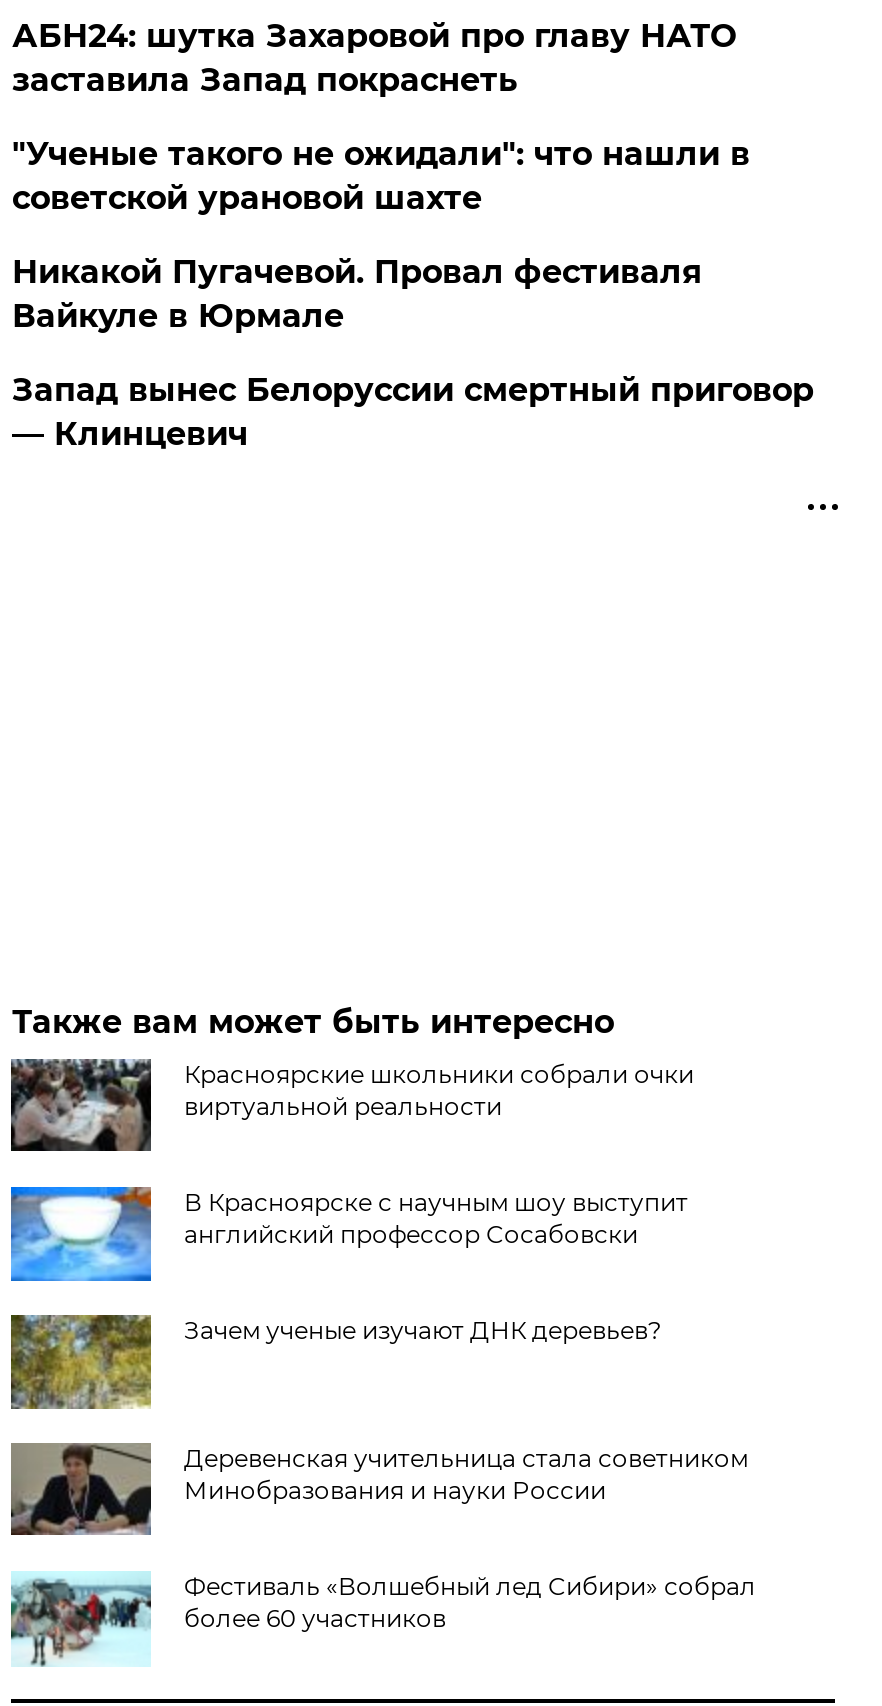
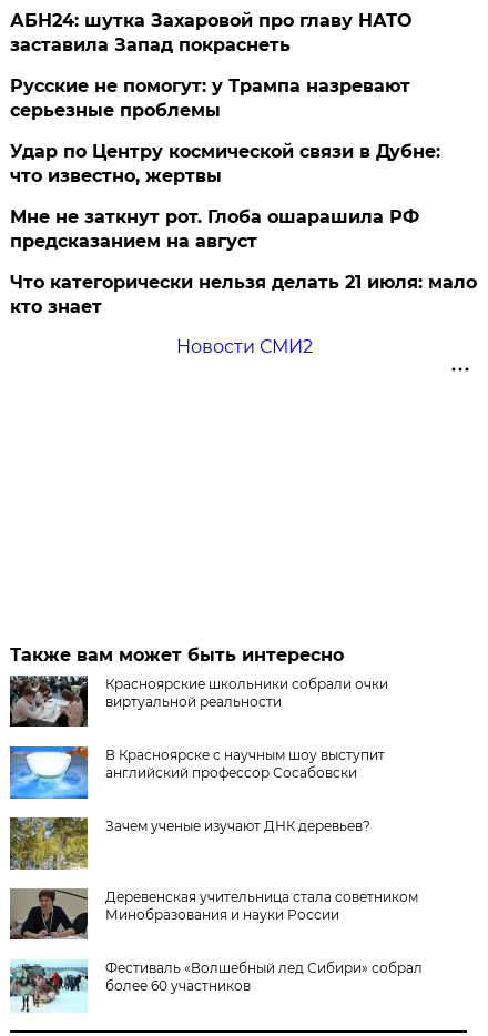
- "Ученые такого не ожидали": что нашли в
- советской урановой шахте
- Никакой Пугачевой. Провал фестиваля
- Вайкуле в Юрмале
- Запад вынес Белоруссии смертный приговор
- — Клинцевич
+ Русские не помогут: у Трампа назревают
+ серьезные проблемы
+ Удар по Центру космической связи в Дубне:
+ что известно, жертвы
+ Мне не заткнут рот. Глоба ошарашила РФ
+ предсказанием на август
+ Что категорически нельзя делать 21 июля: мало
+ кто знает
+ Новости СМИ2
